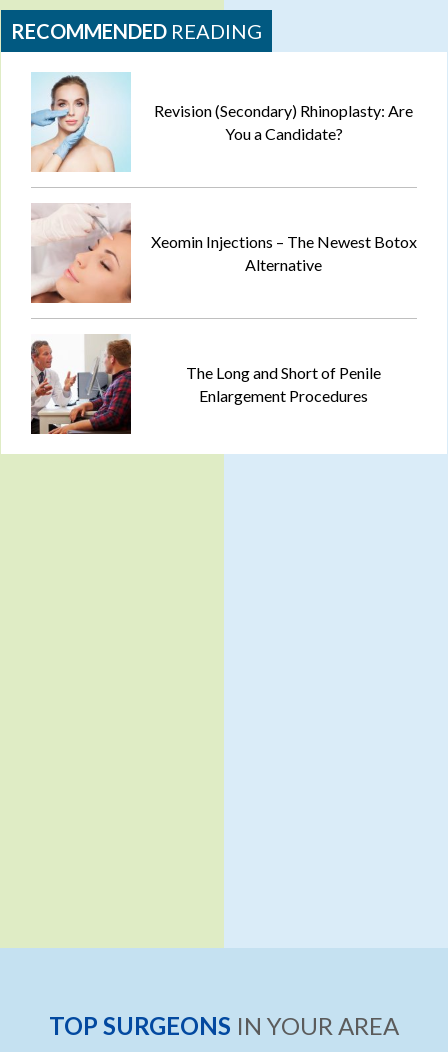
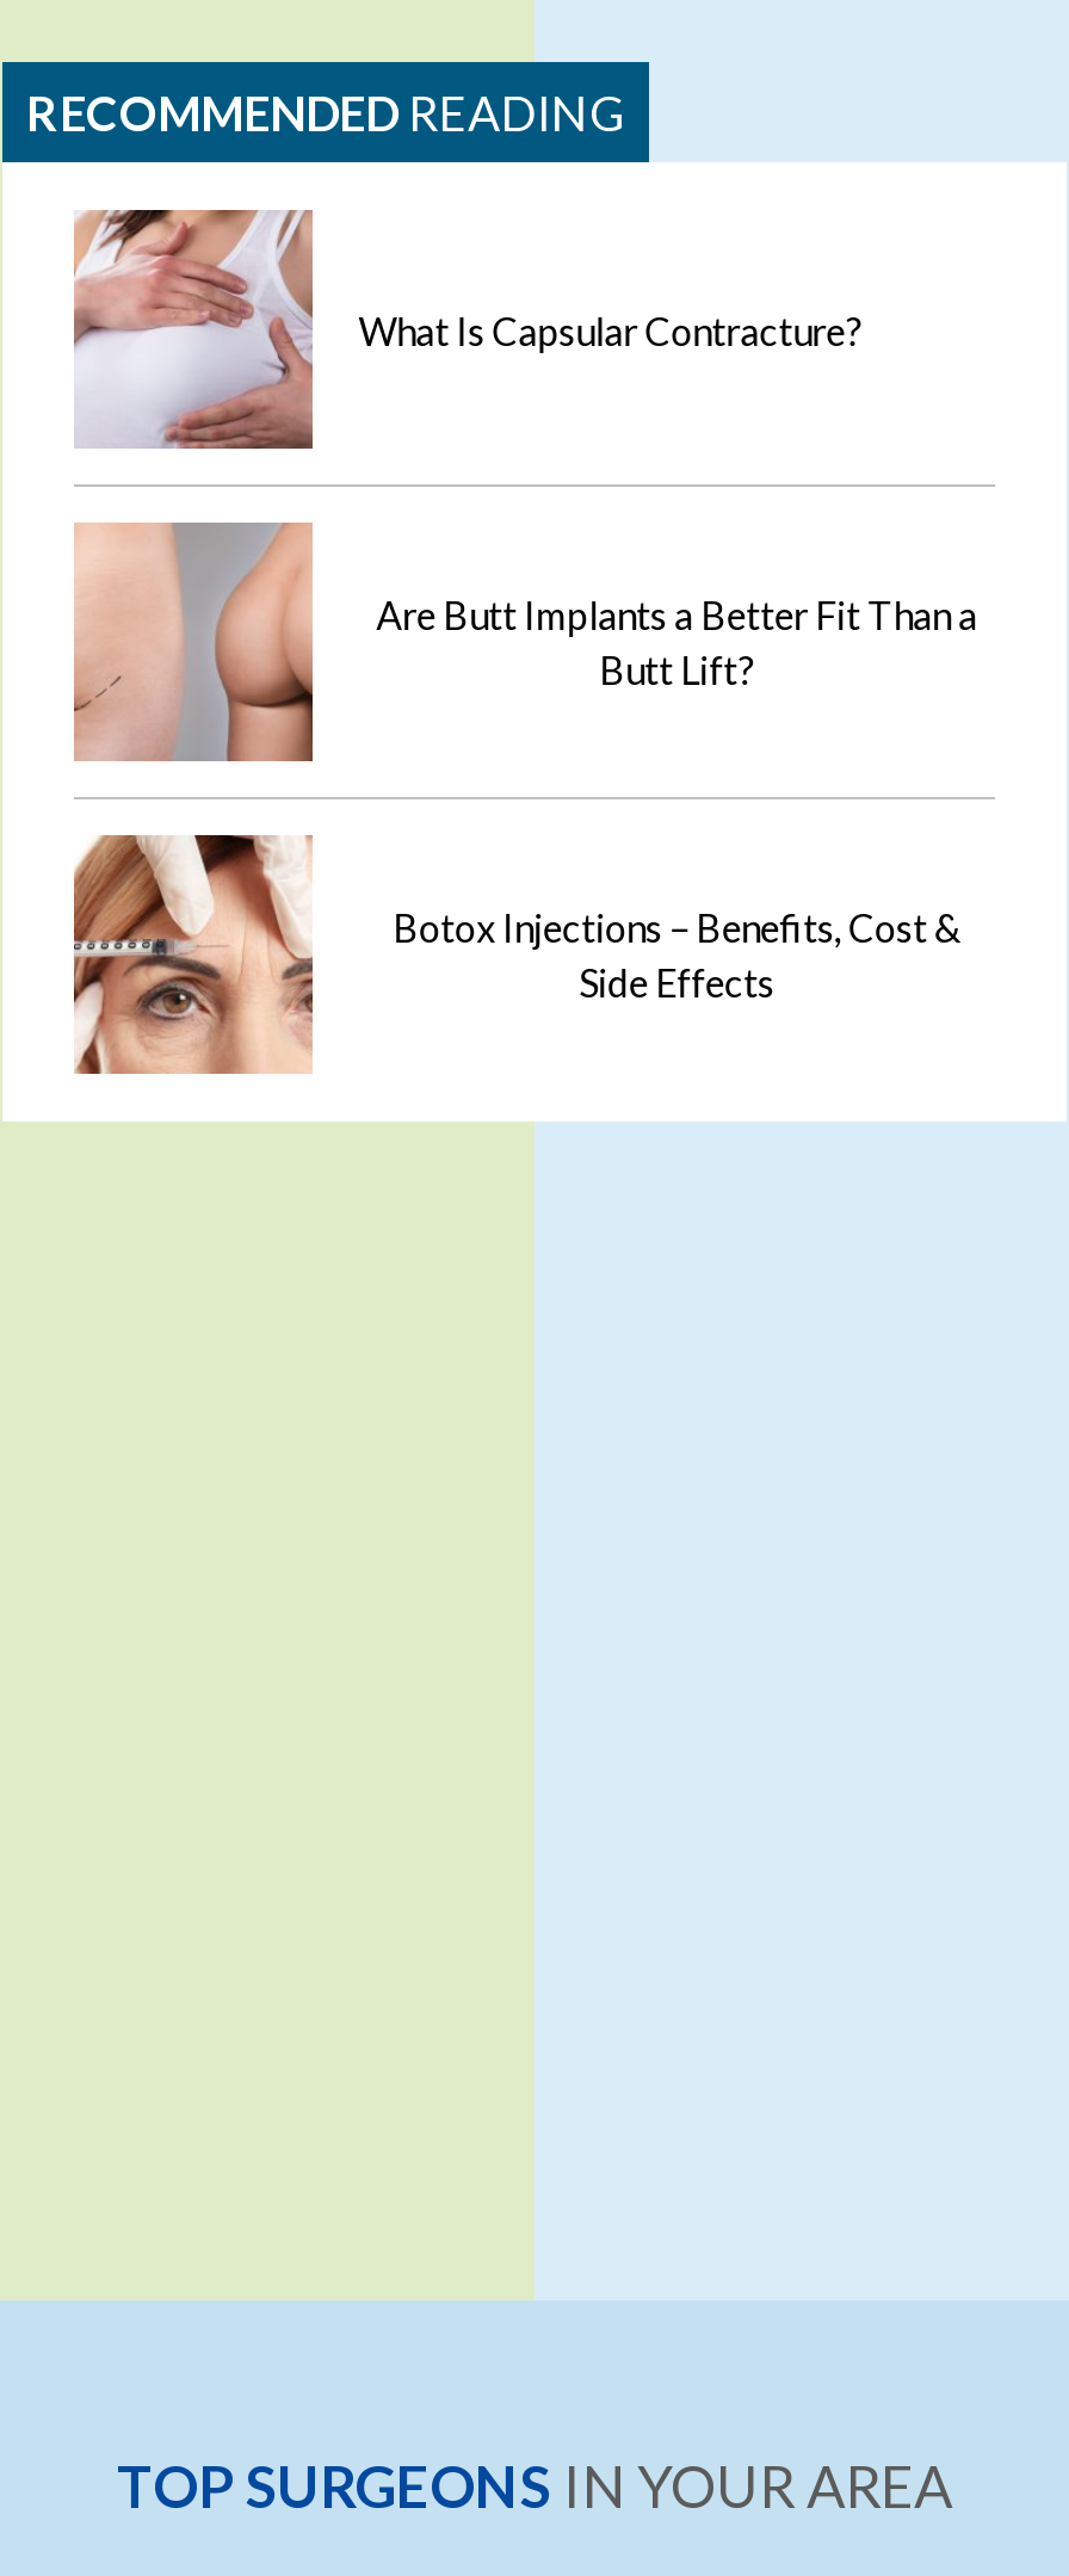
- [image]
- Revision (Secondary) Rhinoplasty: Are
- You a Candidate?
+ [image]
+ What Is Capsular Contracture?

- [image]
- Xeomin Injections – The Newest Botox
- Alternative
+ [image]
+ Are Butt Implants a Better Fit Than a
+ Butt Lift?

- [image]
+ [image]

- The Long and Short of Penile
- Enlargement Procedures
+ Botox Injections – Benefits, Cost &
+ Side Effects
